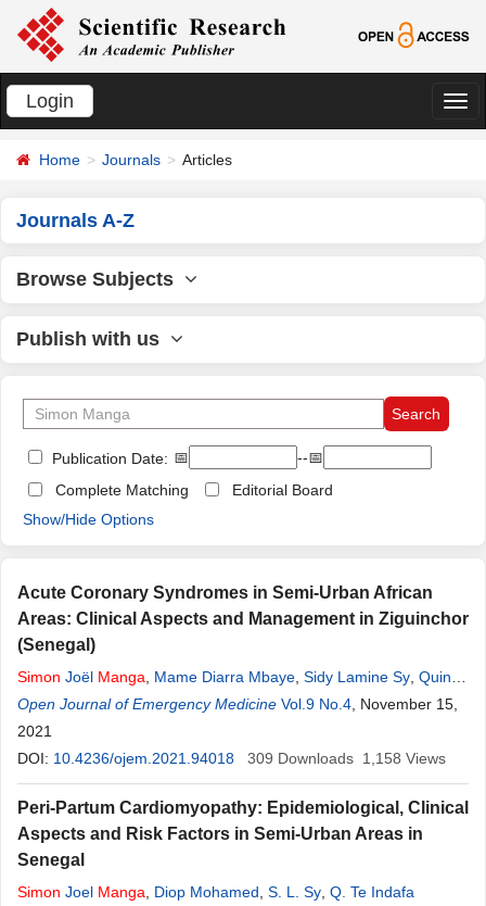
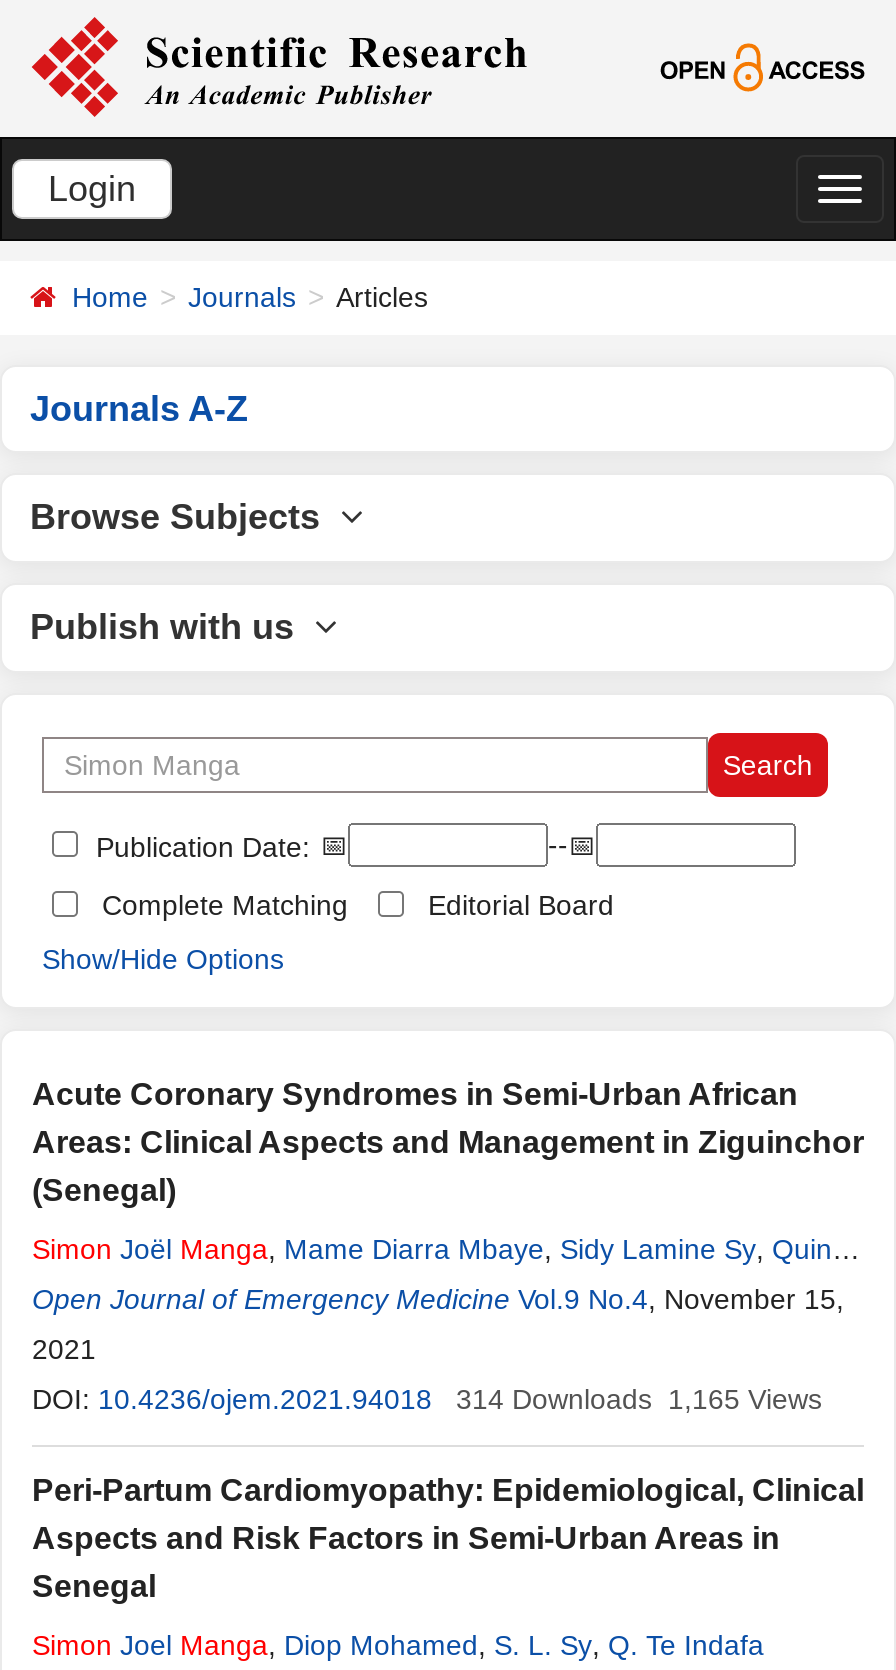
- 309 Downloads 1,158 Views
+ 314 Downloads 1,165 Views
